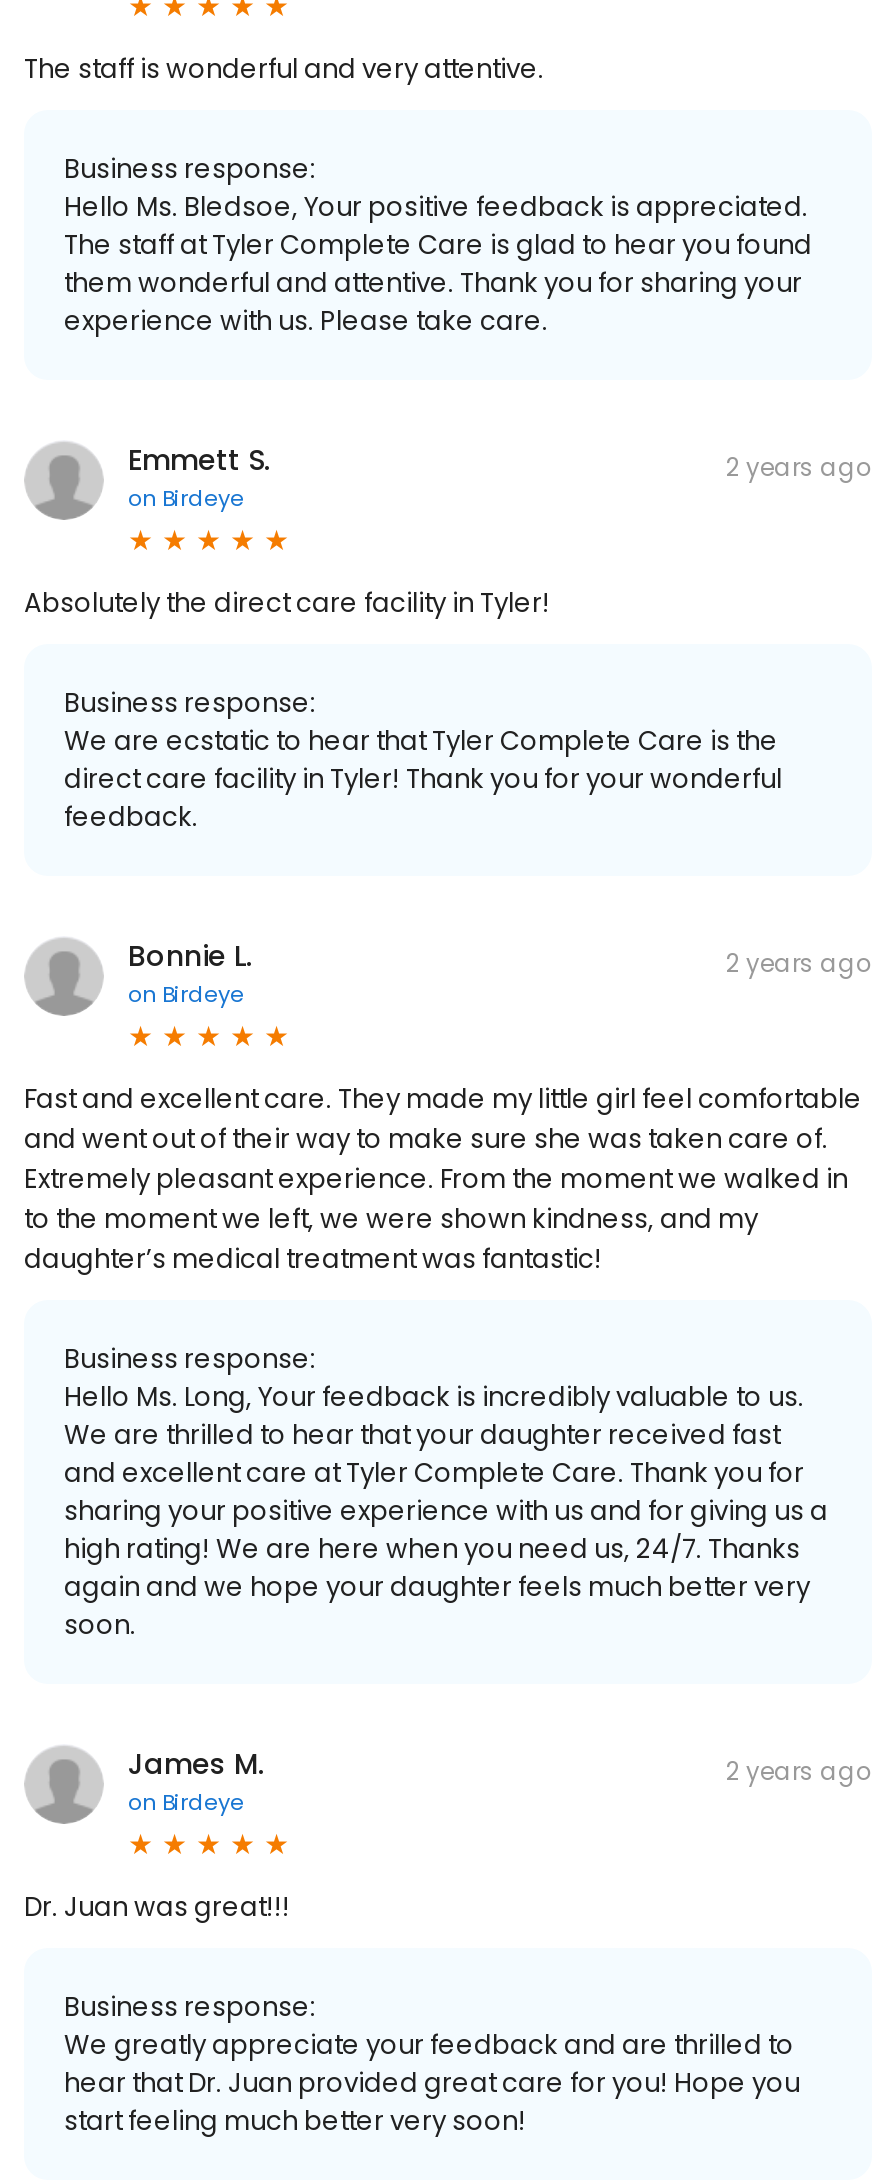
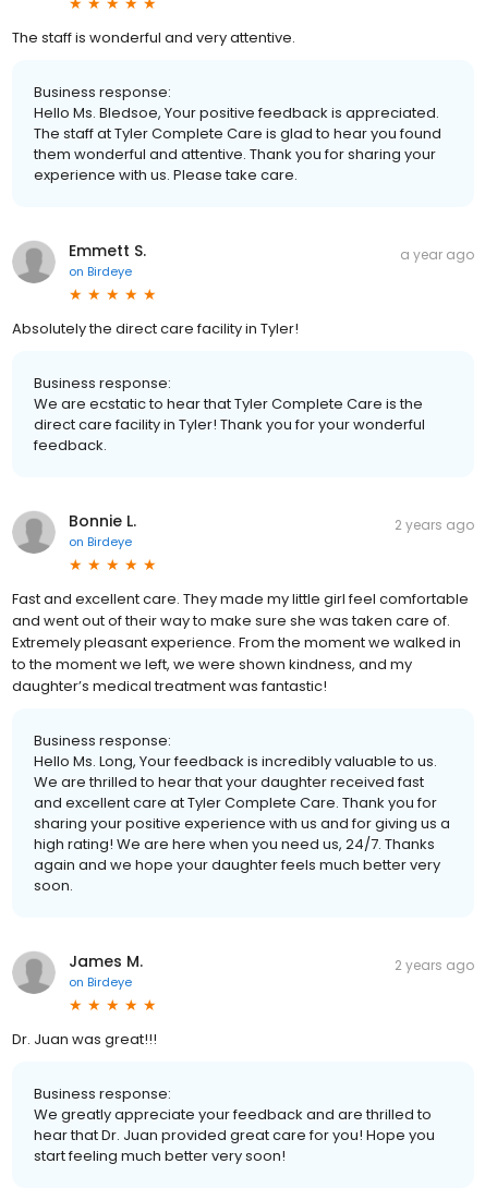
- 2 years ago
+ a year ago
